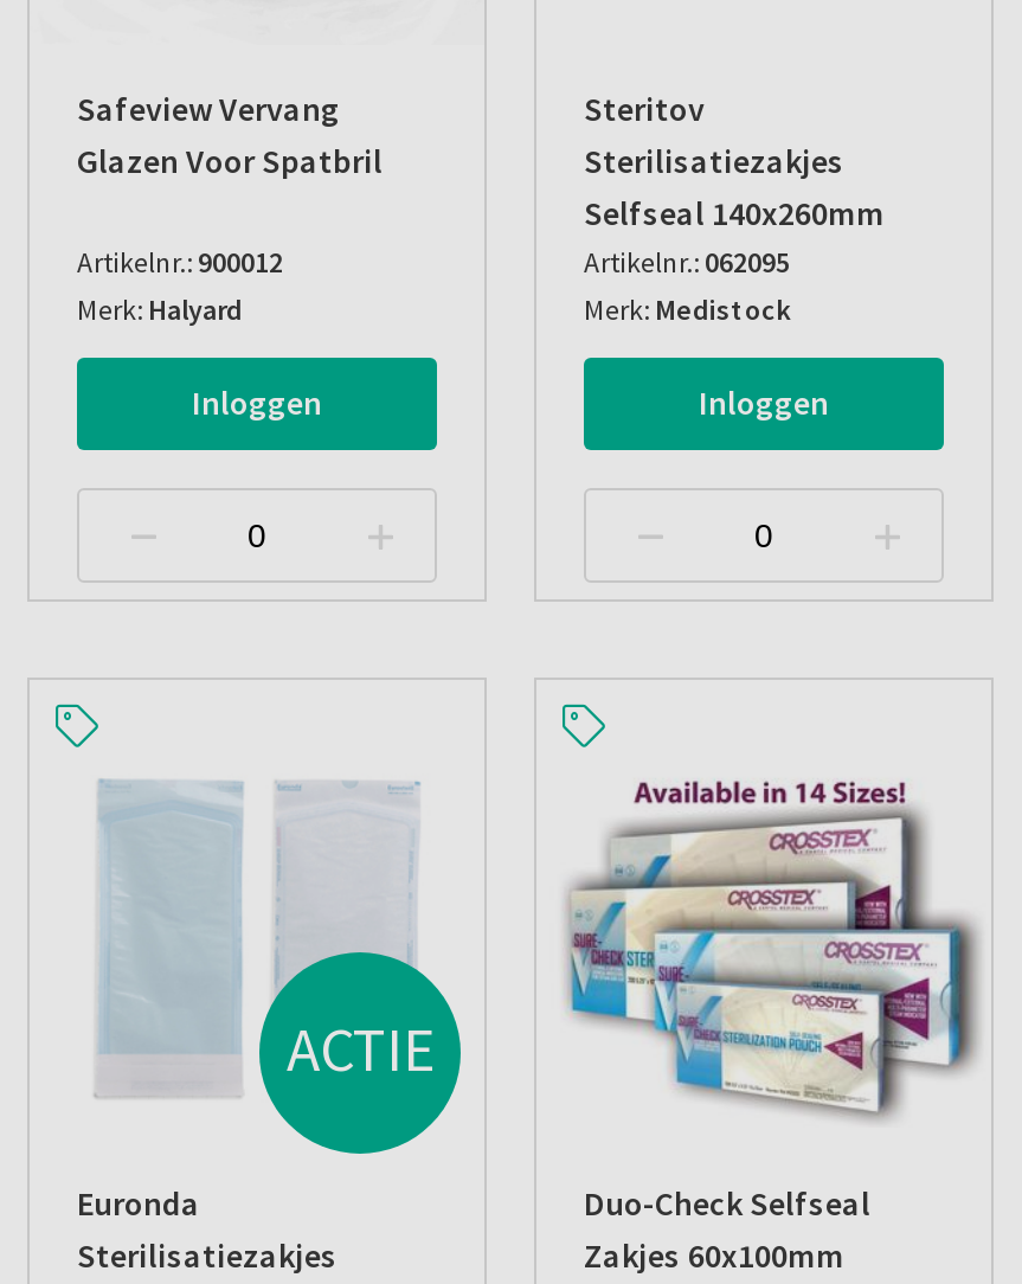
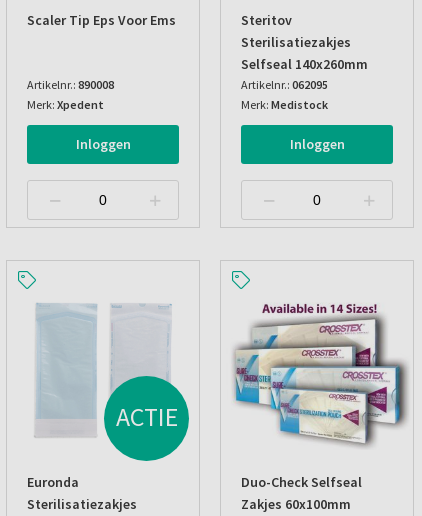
- Safeview Vervang
- Glazen Voor Spatbril
+ Scaler Tip Eps Voor Ems

- Artikelnr.: 900012
- Merk: Halyard
+ Artikelnr.: 890008
+ Merk: Xpedent
